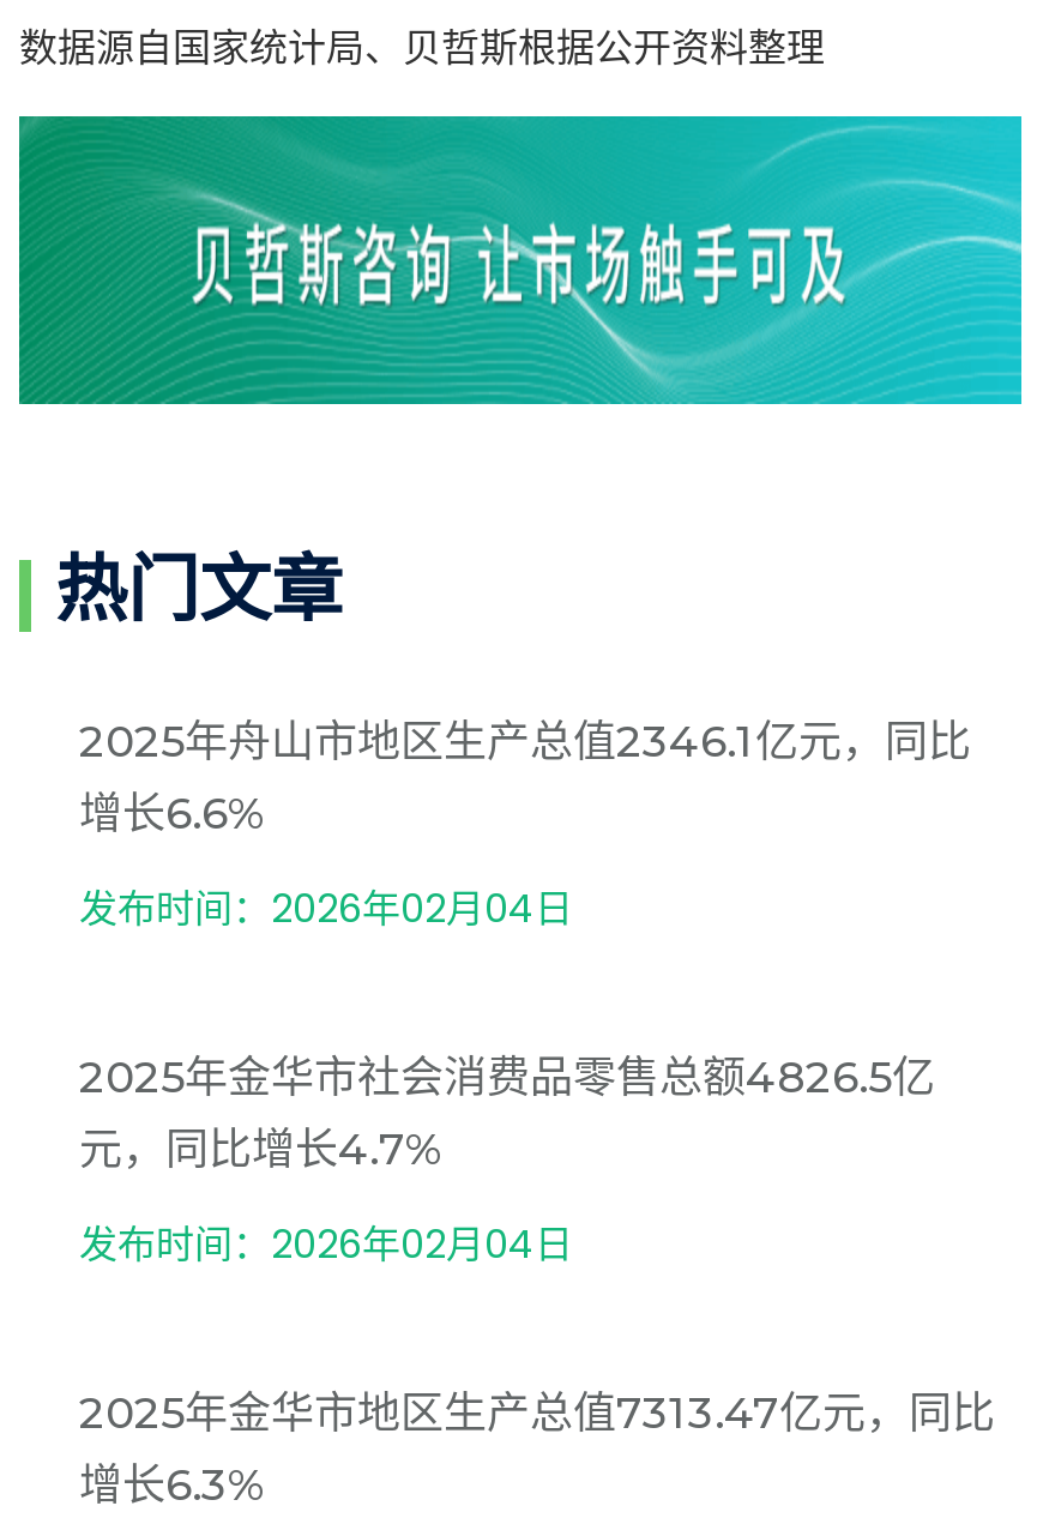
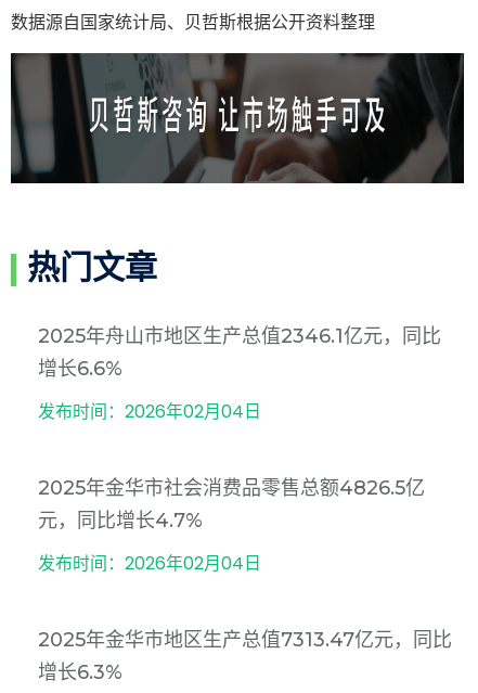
- [image]
+ [image]
